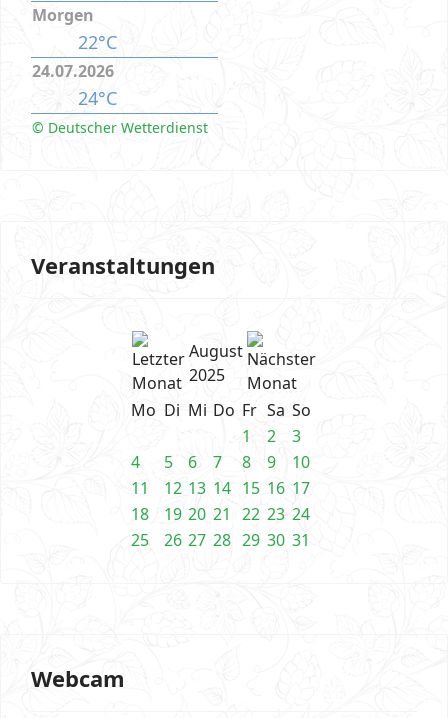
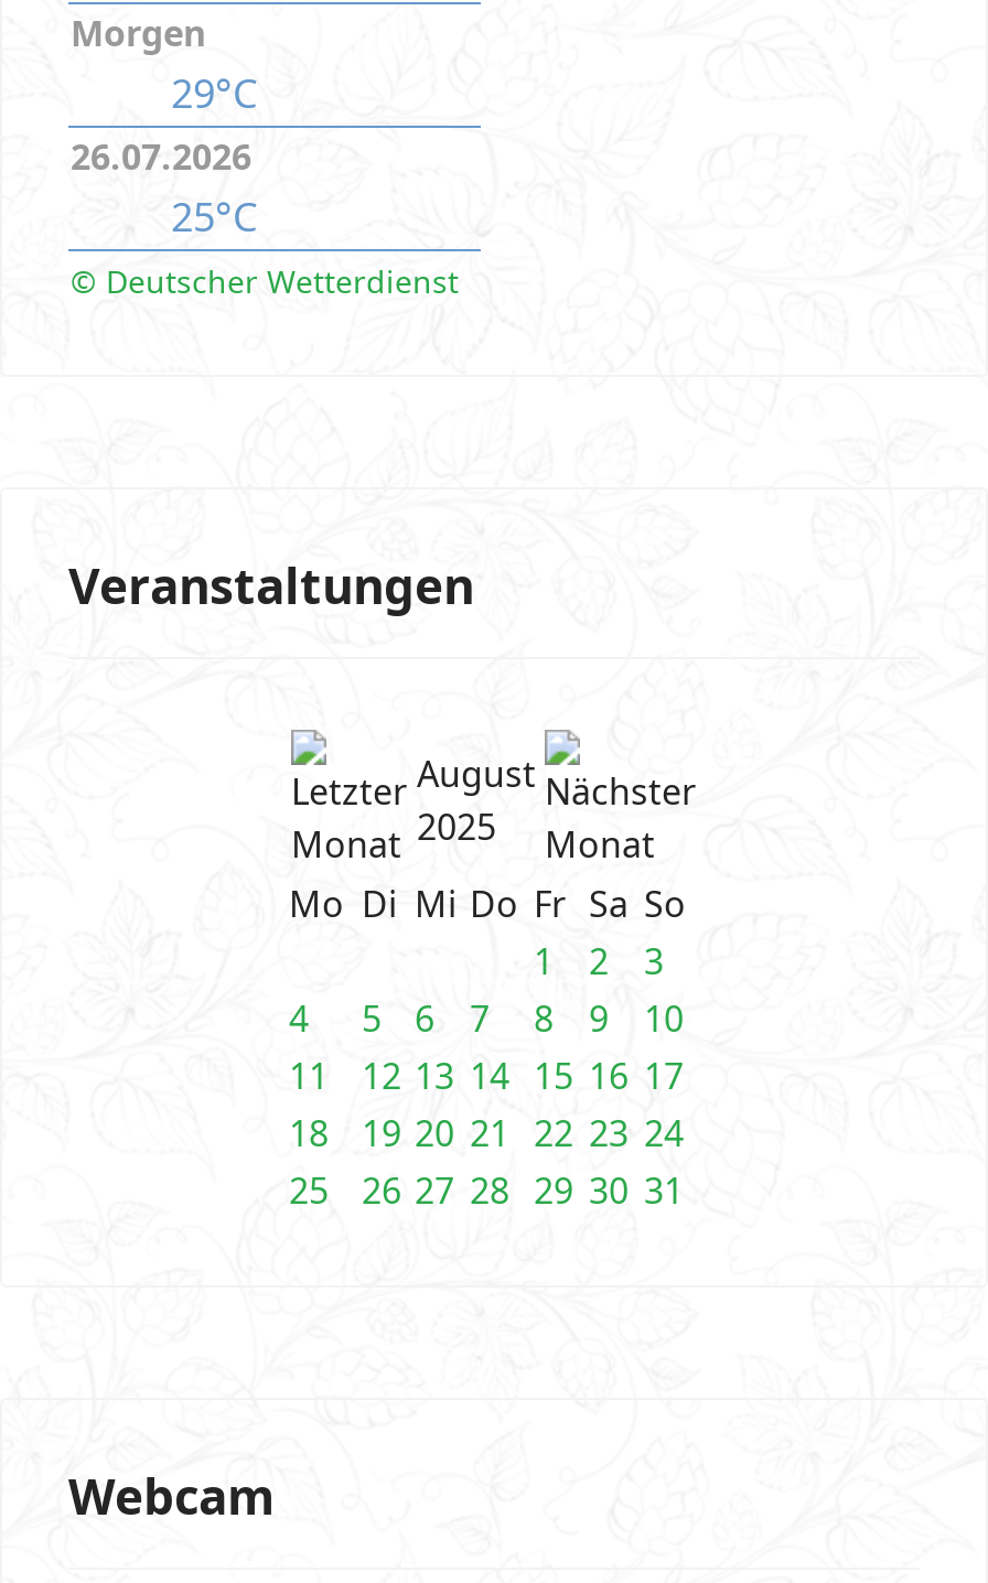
- 22°C
- 24.07.2026
- 24°C
+ 29°C
+ 26.07.2026
+ 25°C
